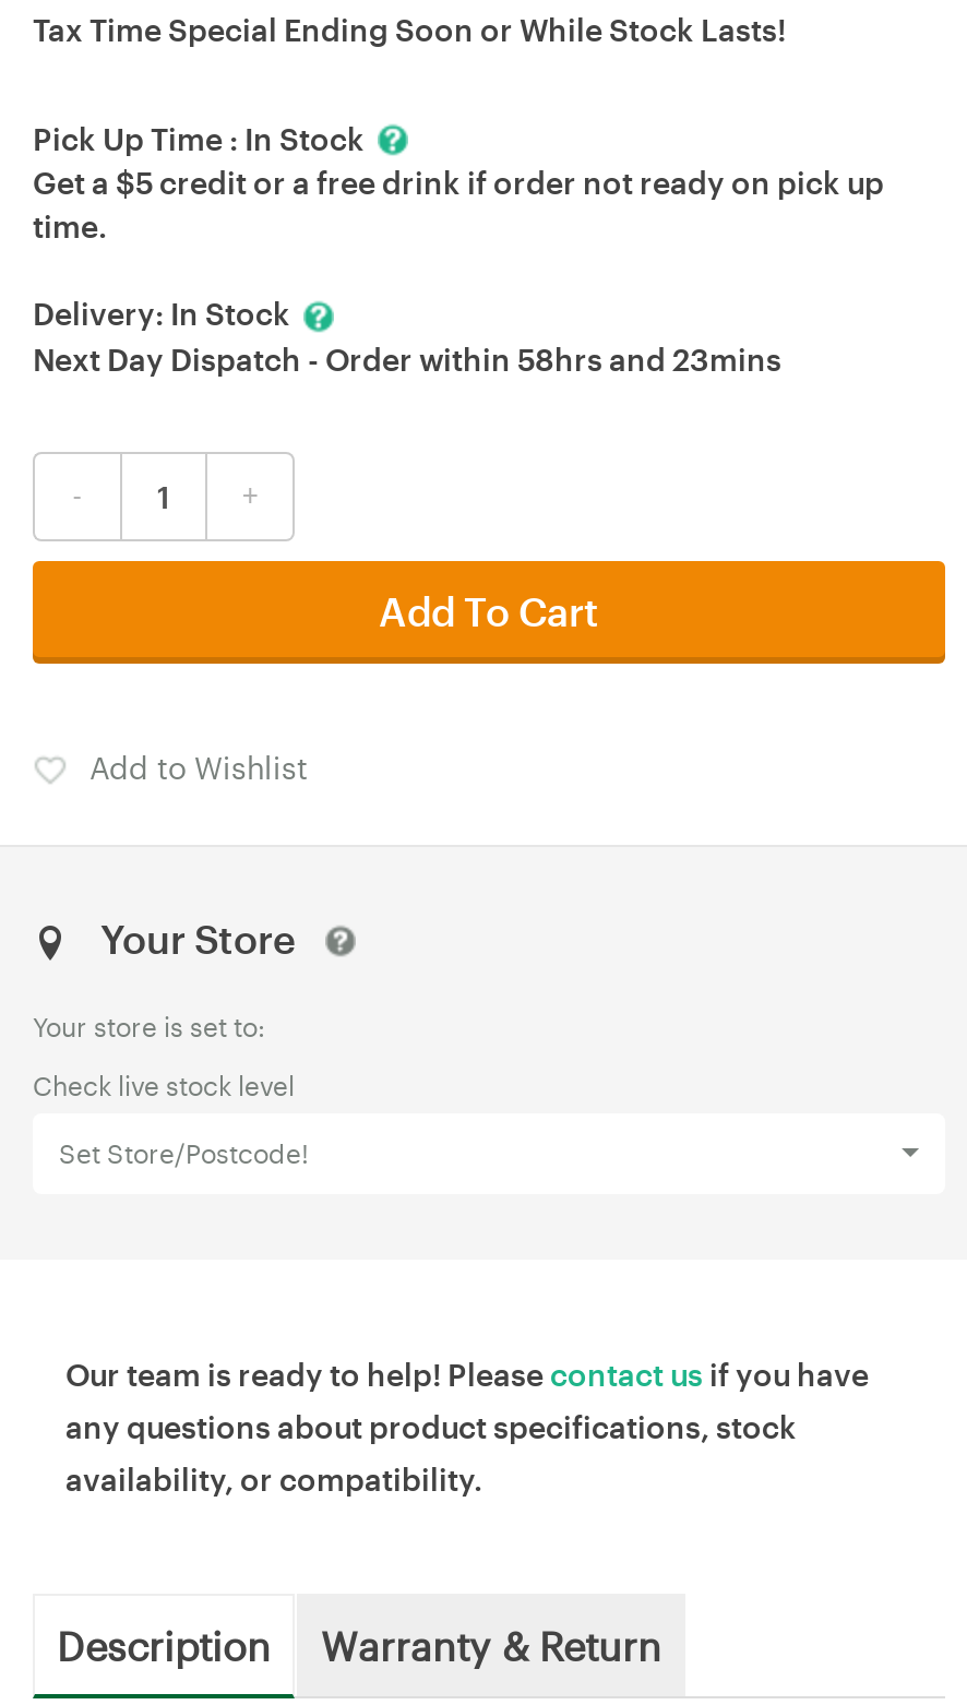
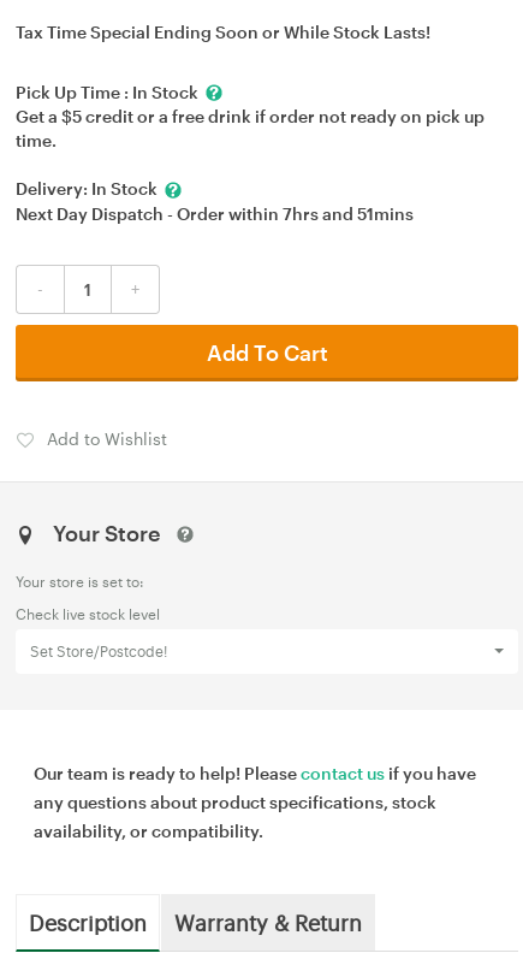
- Next Day Dispatch - Order within 58hrs and 23mins
+ Next Day Dispatch - Order within 7hrs and 51mins
